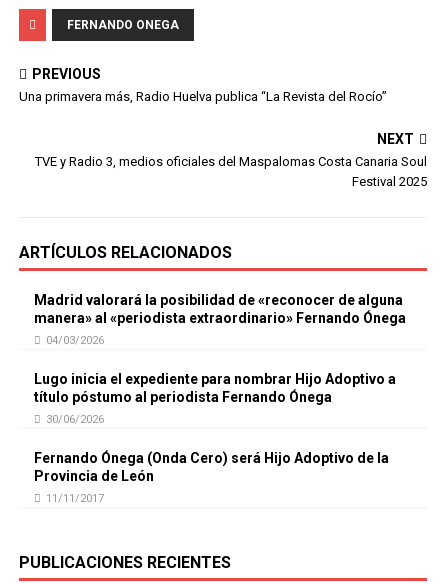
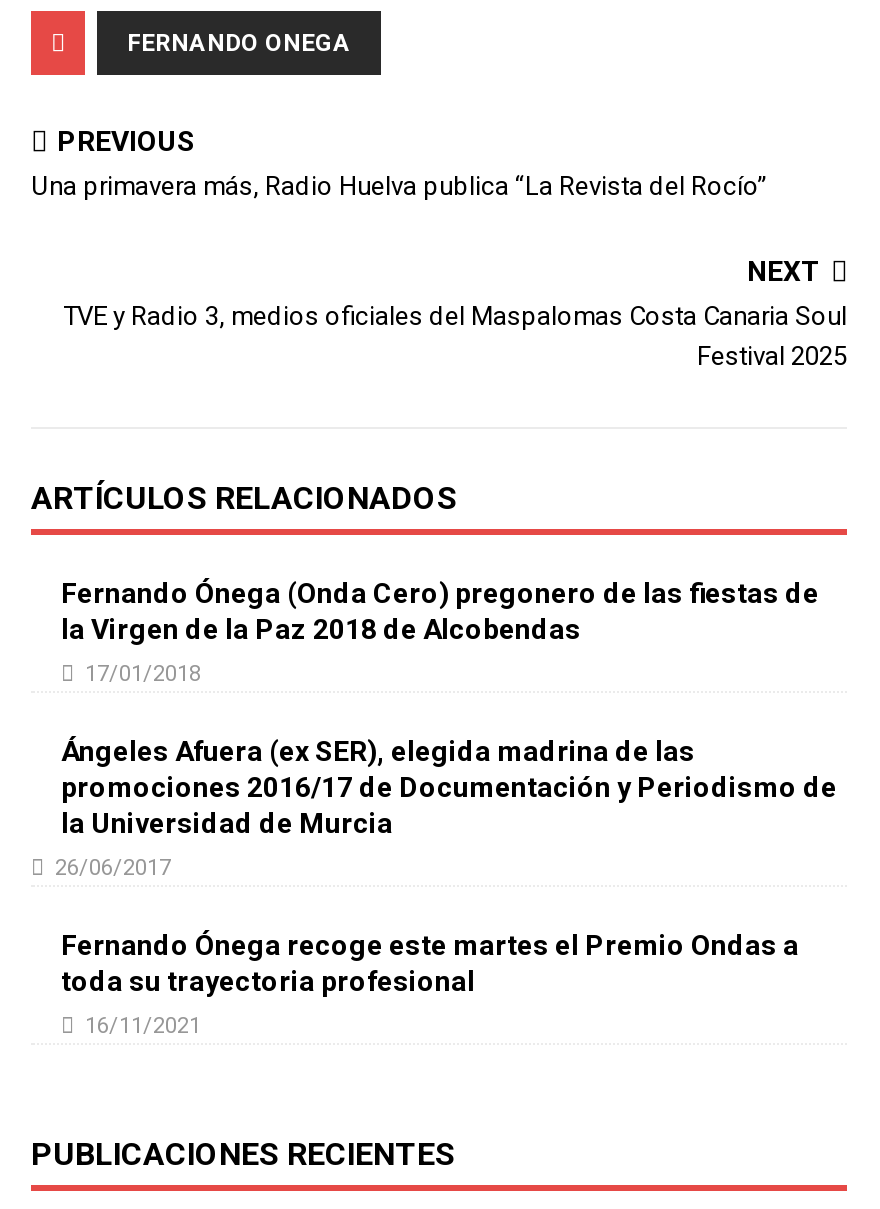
- Madrid valorará la posibilidad de «reconocer de alguna
- manera» al «periodista extraordinario» Fernando Ónega
+ Fernando Ónega (Onda Cero) pregonero de las fiestas de
+ la Virgen de la Paz 2018 de Alcobendas

- 04/03/2026
+ 17/01/2018

- Lugo inicia el expediente para nombrar Hijo Adoptivo a
- título póstumo al periodista Fernando Ónega
+ Ángeles Afuera (ex SER), elegida madrina de las
+ promociones 2016/17 de Documentación y Periodismo de
+ la Universidad de Murcia

- 30/06/2026
+ 26/06/2017

- Fernando Ónega (Onda Cero) será Hijo Adoptivo de la
- Provincia de León
+ Fernando Ónega recoge este martes el Premio Ondas a
+ toda su trayectoria profesional

- 11/11/2017
+ 16/11/2021
